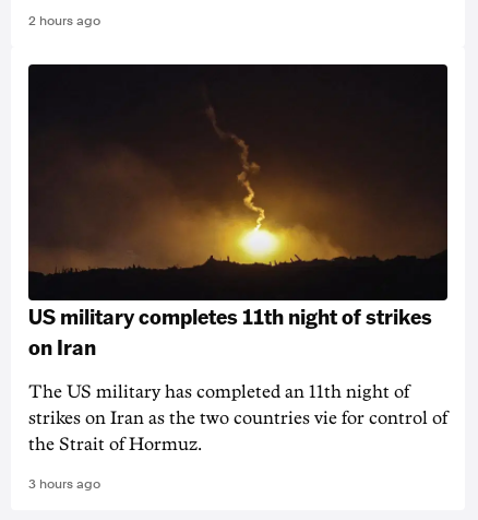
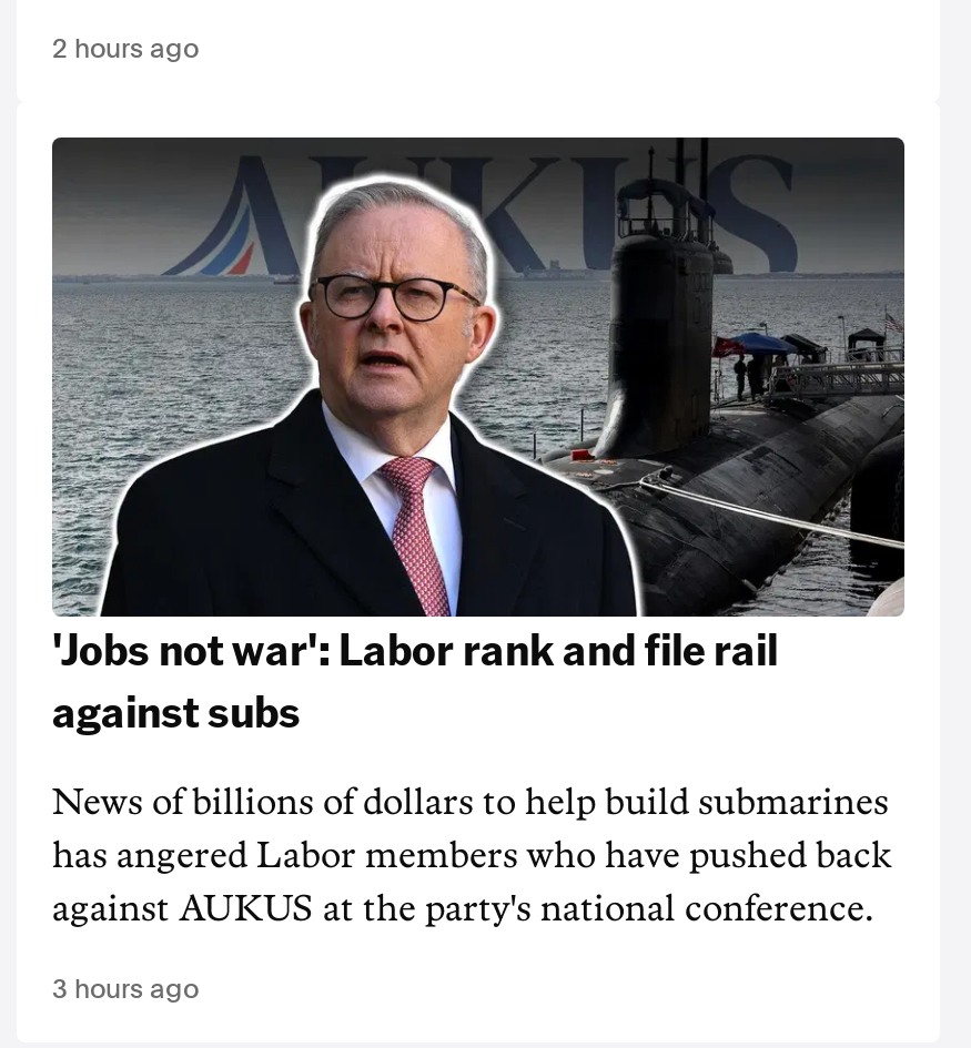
- [image]
- US military completes 11th night of strikes
- on Iran
+ [image]
+ 'Jobs not war': Labor rank and file rail
+ against subs

- The US military has completed an 11th night of
+ News of billions of dollars to help build submarines

- strikes on Iran as the two countries vie for control of
+ has angered Labor members who have pushed back

- the Strait of Hormuz.
+ against AUKUS at the party's national conference.
